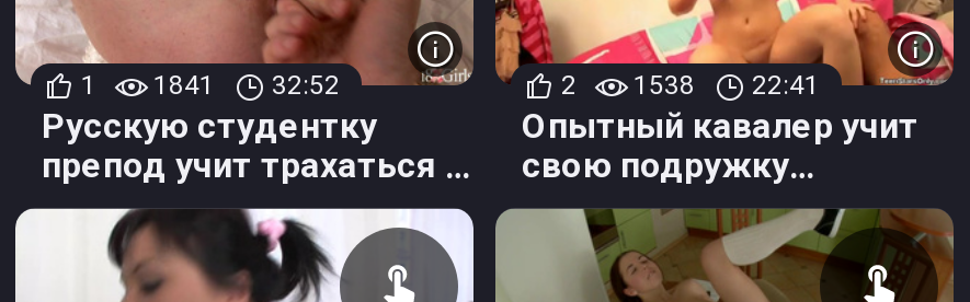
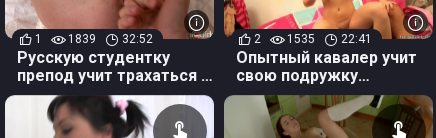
- 1 1841 32:52
+ 1 1839 32:52

- 2 1538 22:41
+ 2 1535 22:41
